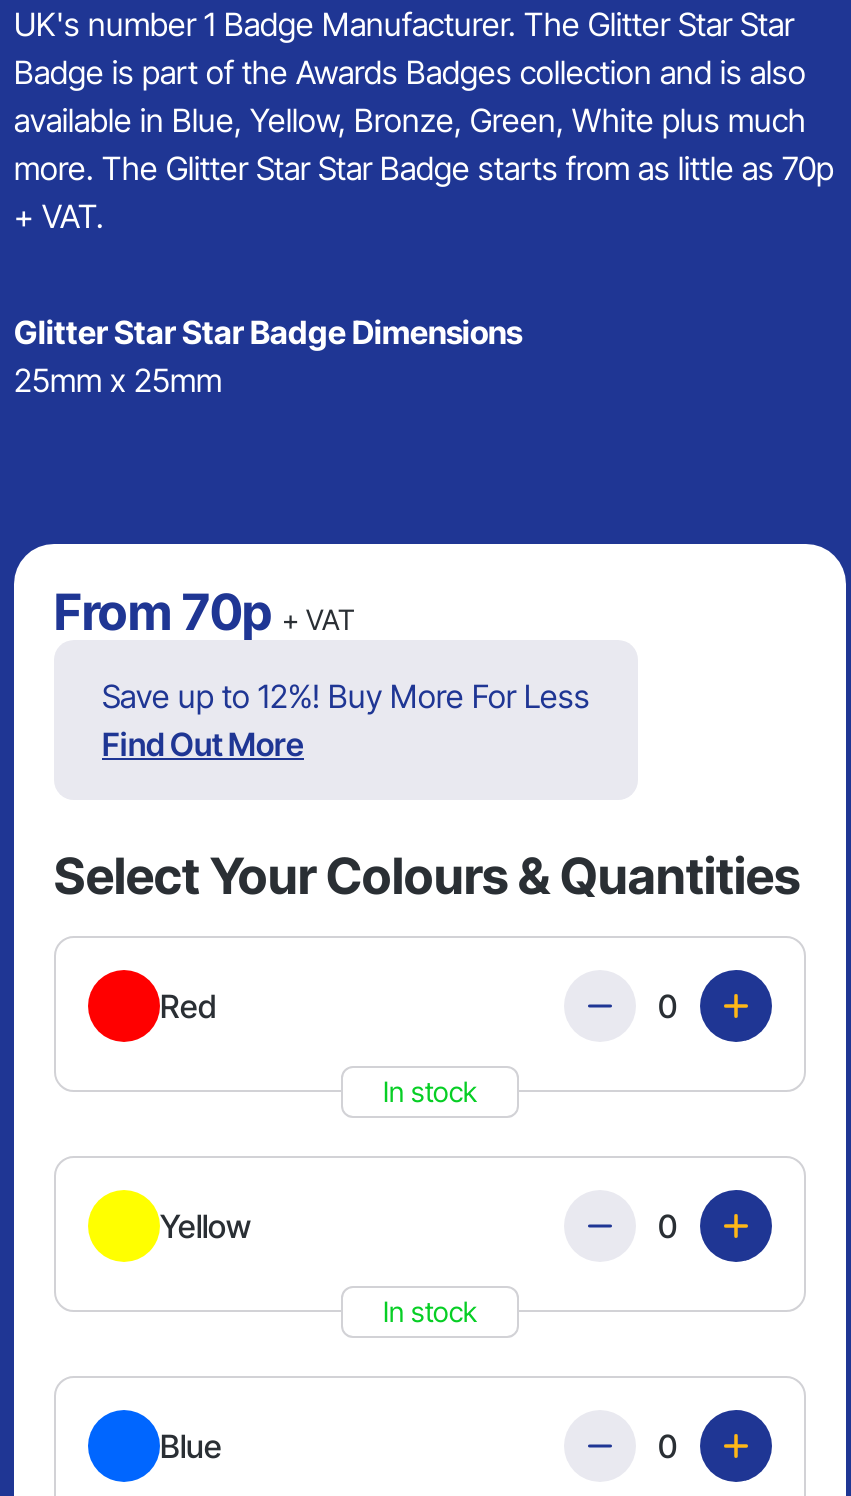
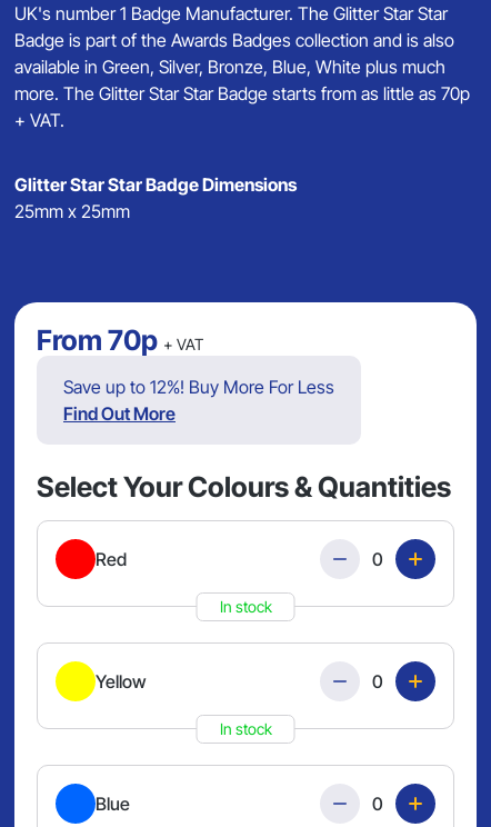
- available in Blue, Yellow, Bronze, Green, White plus much
+ available in Green, Silver, Bronze, Blue, White plus much
